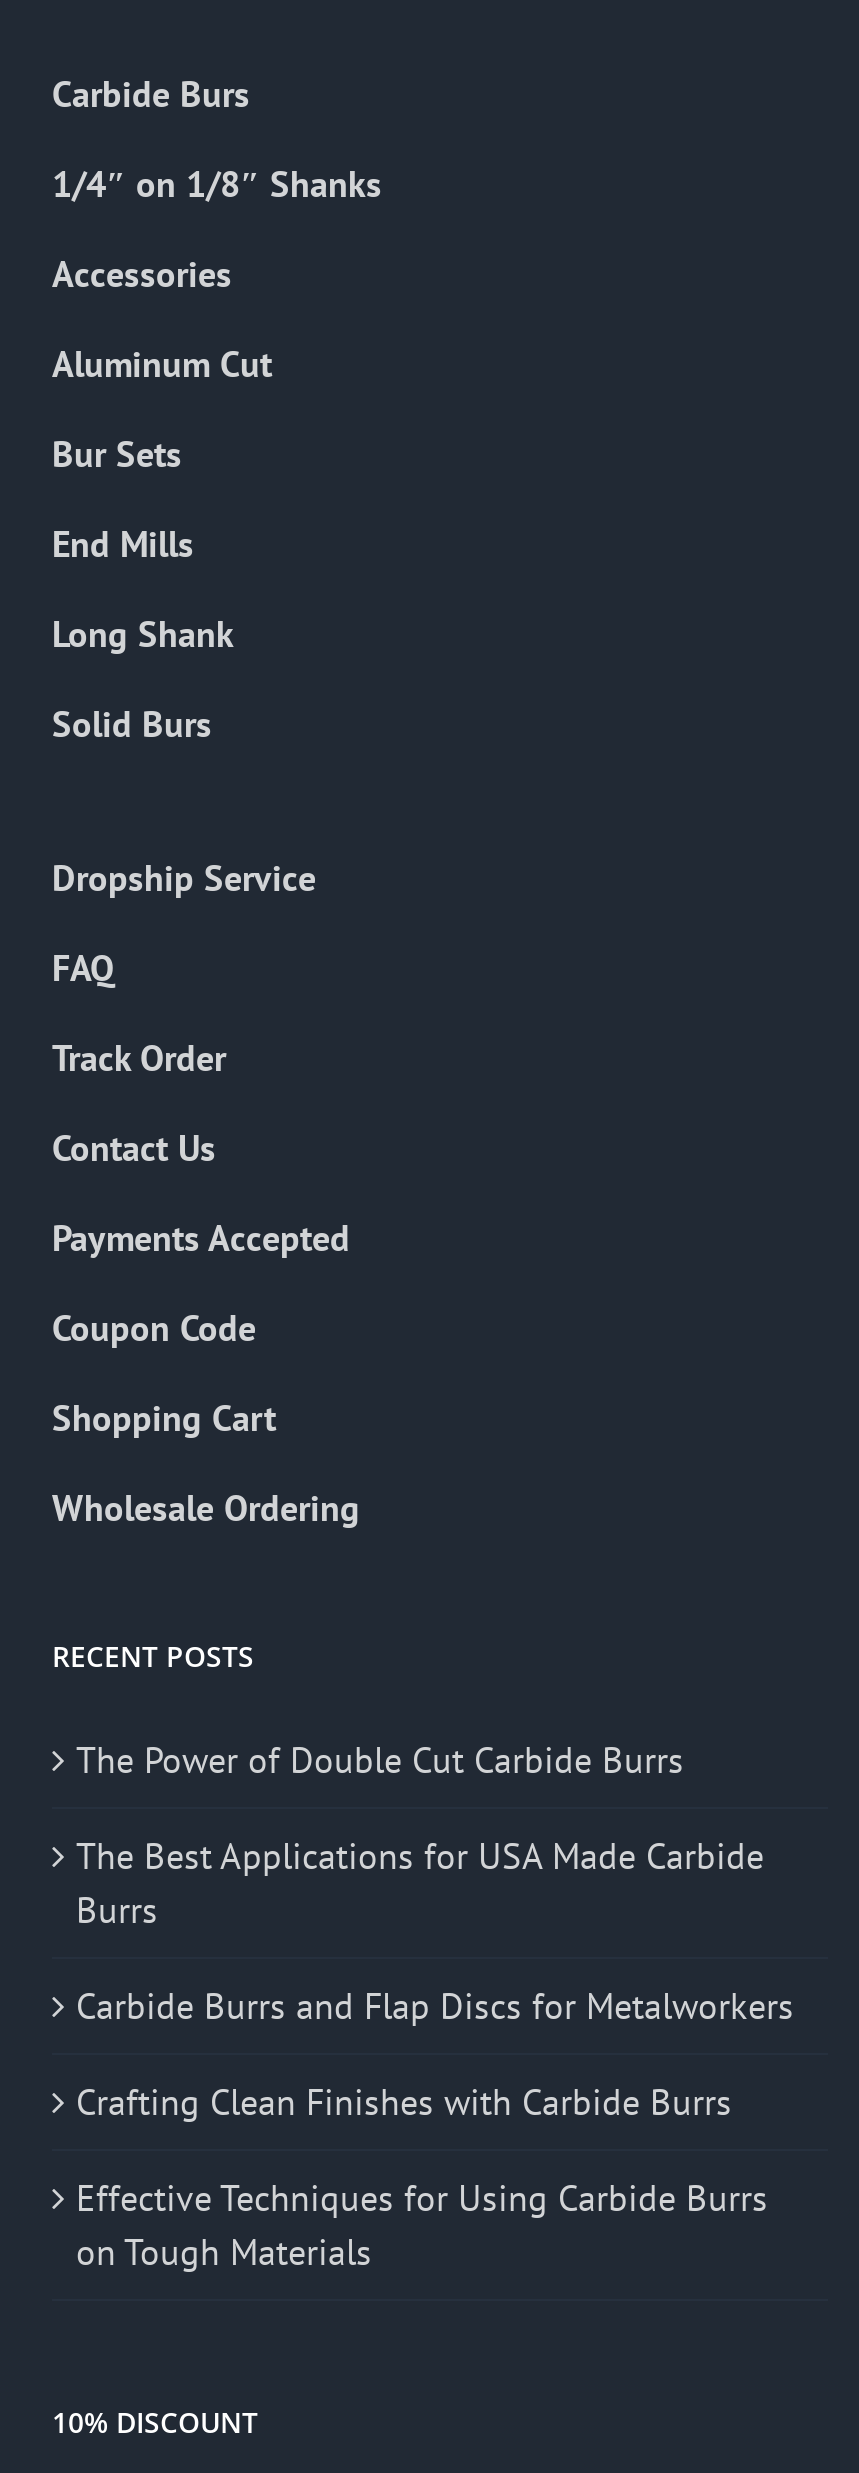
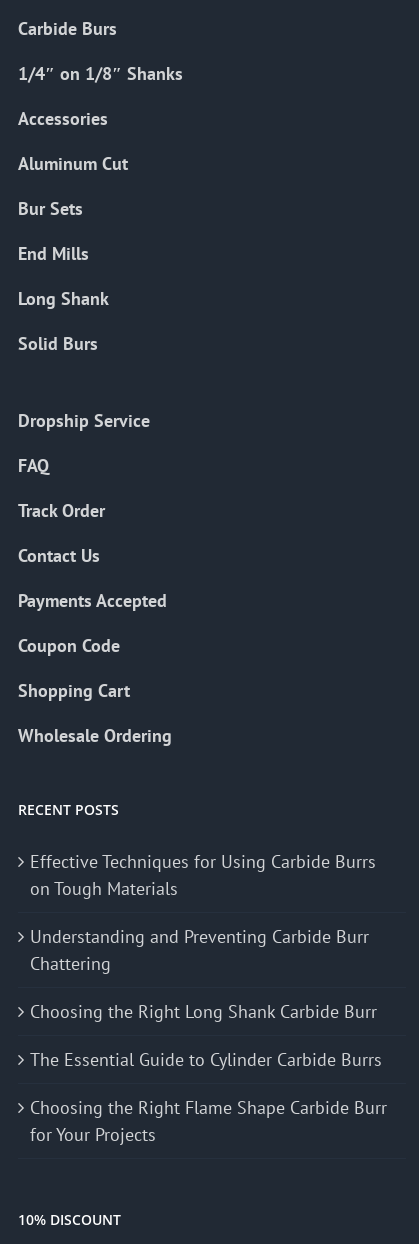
- The Power of Double Cut Carbide Burrs
- The Best Applications for USA Made Carbide
- Burrs
- Carbide Burrs and Flap Discs for Metalworkers
- Crafting Clean Finishes with Carbide Burrs

moved up: Effective Techniques for Using Carbide Burrs | on Tough Materials

+ Understanding and Preventing Carbide Burr
+ Chattering
+ Choosing the Right Long Shank Carbide Burr
+ The Essential Guide to Cylinder Carbide Burrs
+ Choosing the Right Flame Shape Carbide Burr
+ for Your Projects
